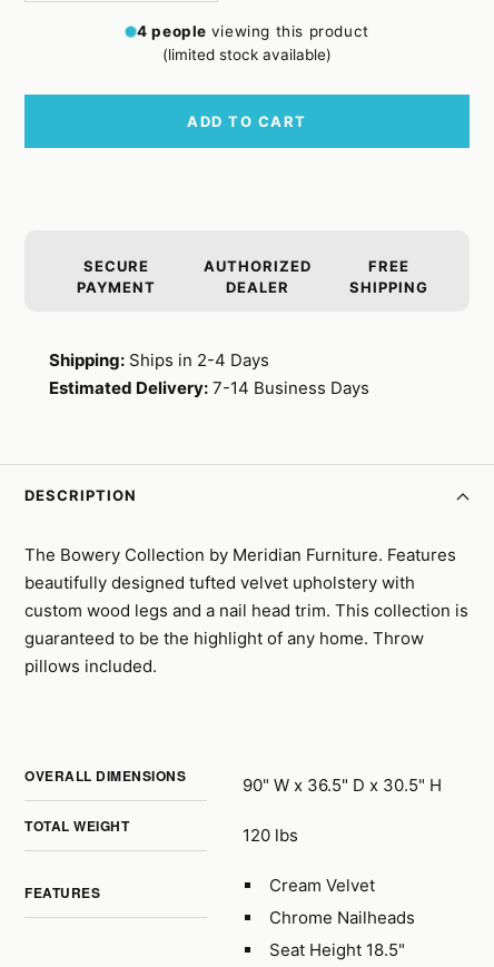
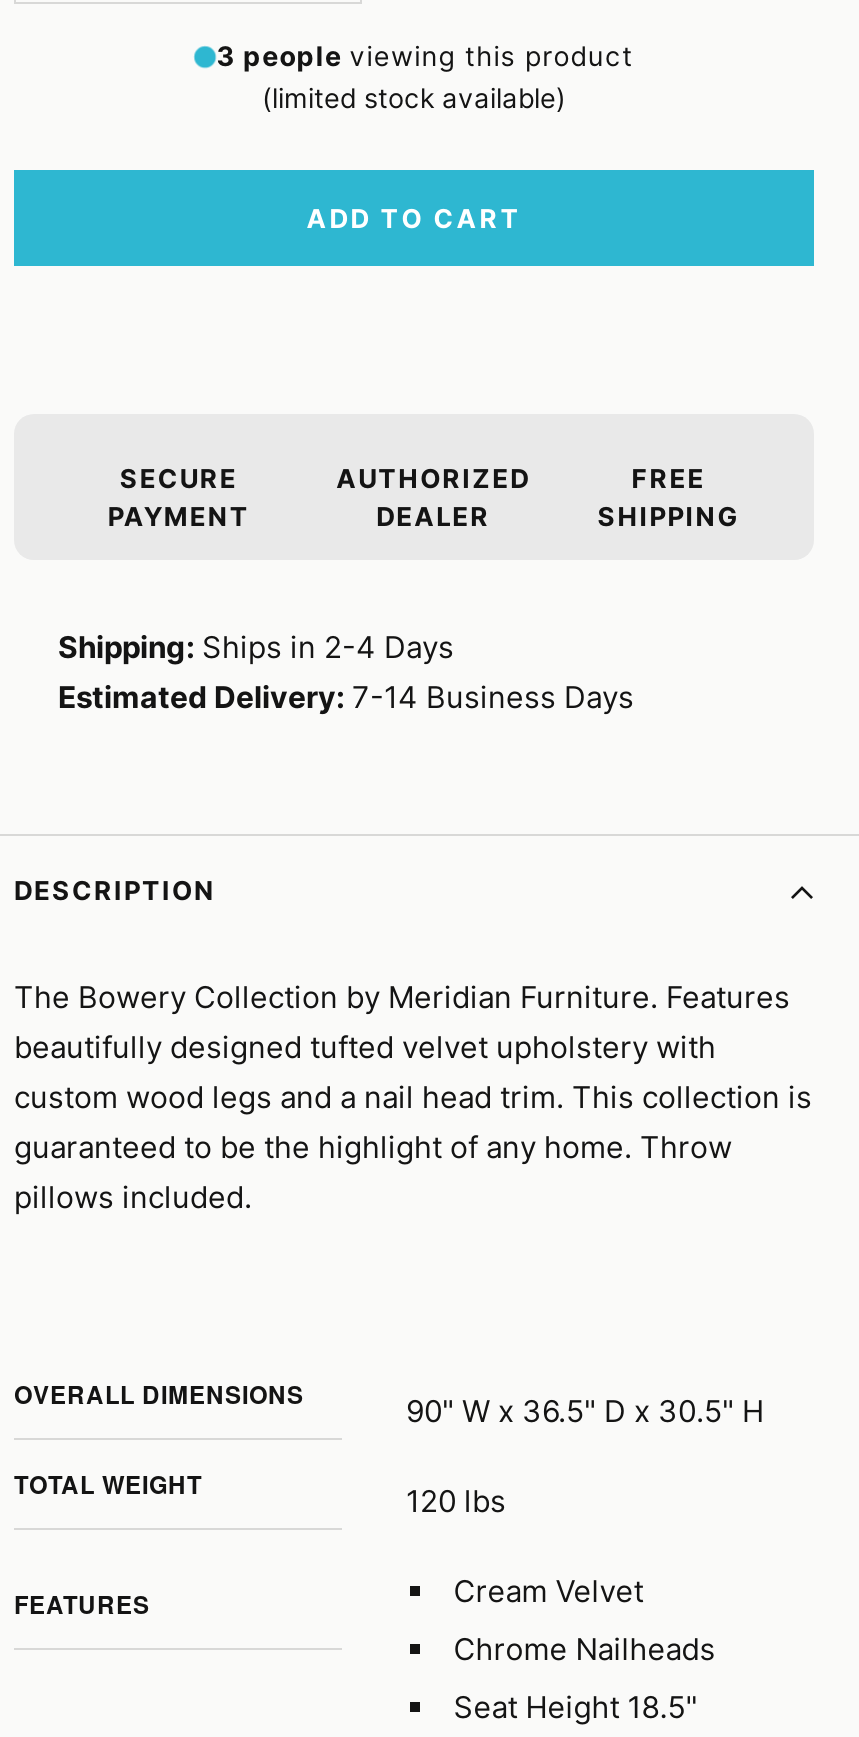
- 4 people viewing this product
+ 3 people viewing this product
